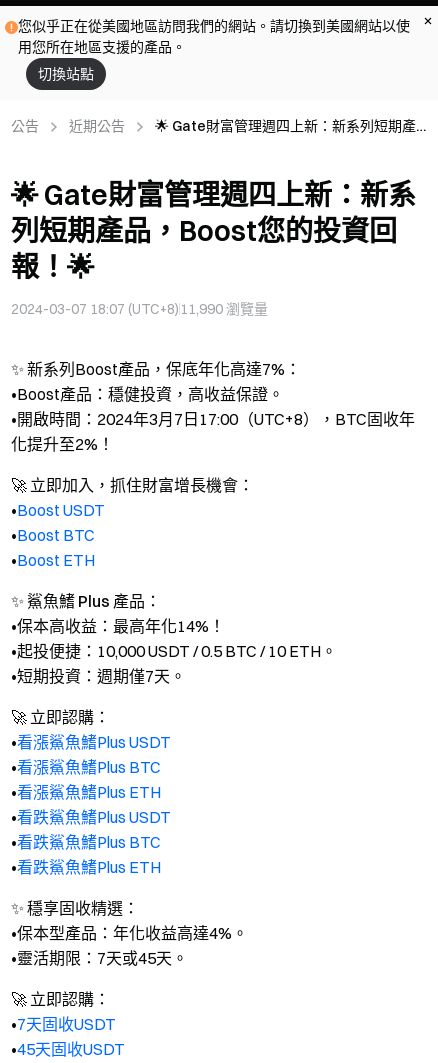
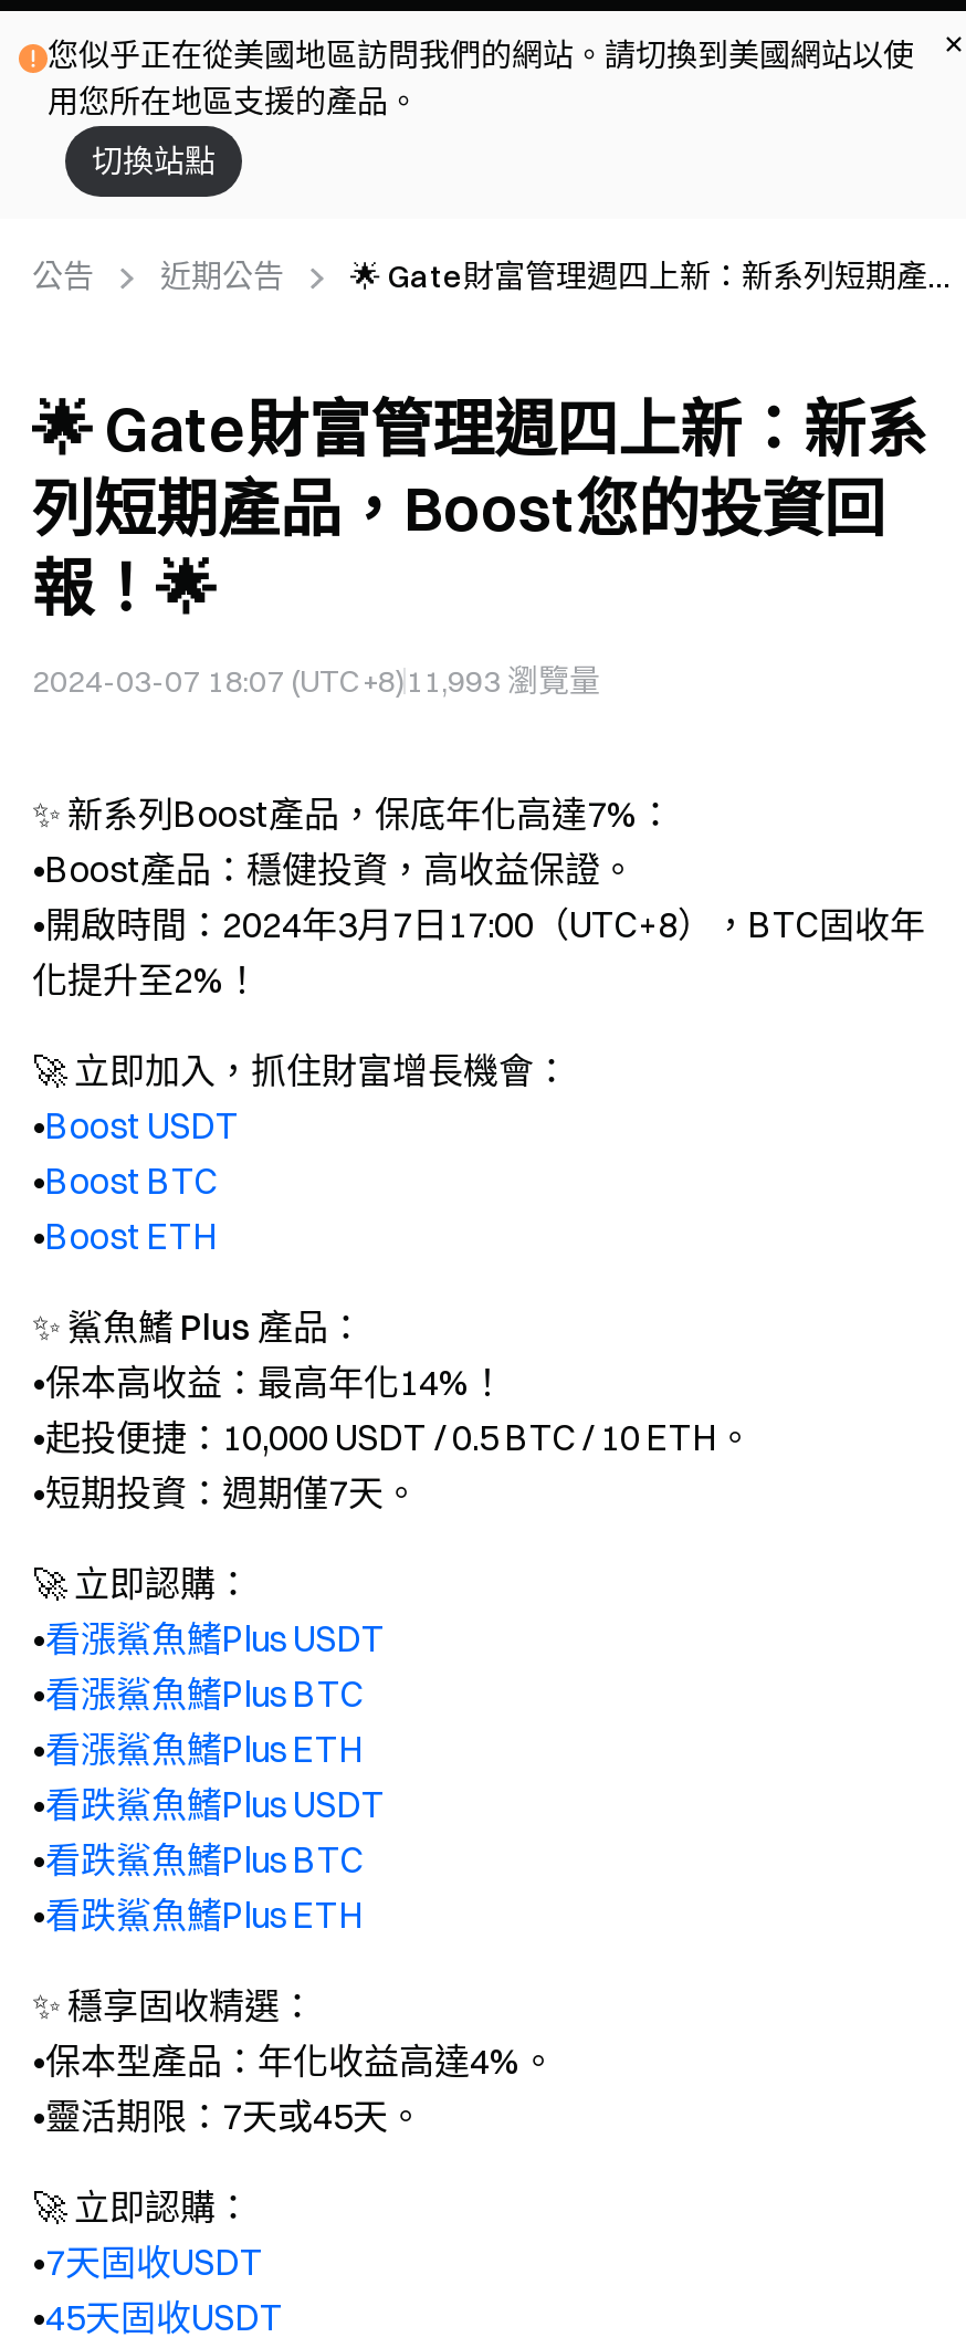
- 2024-03-07 18:07 (UTC+8)11,990瀏覽量
+ 2024-03-07 18:07 (UTC+8)11,993瀏覽量
